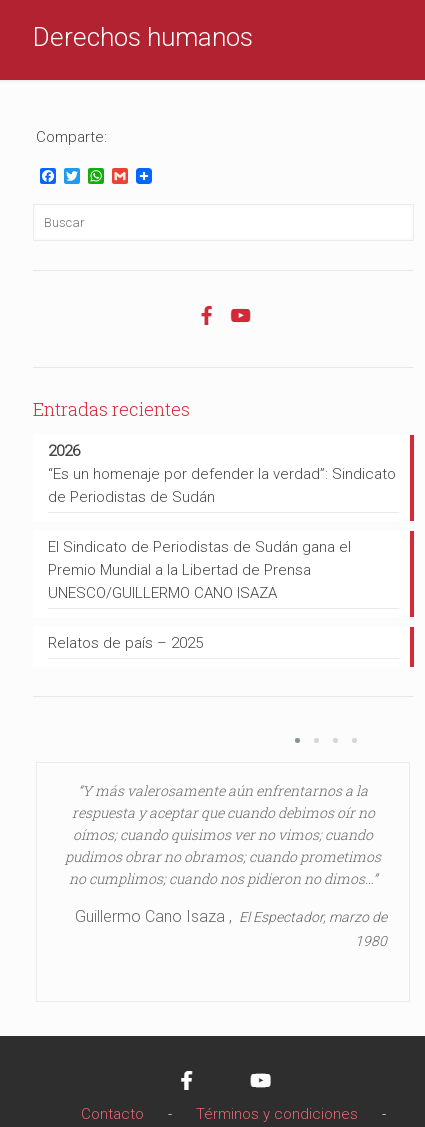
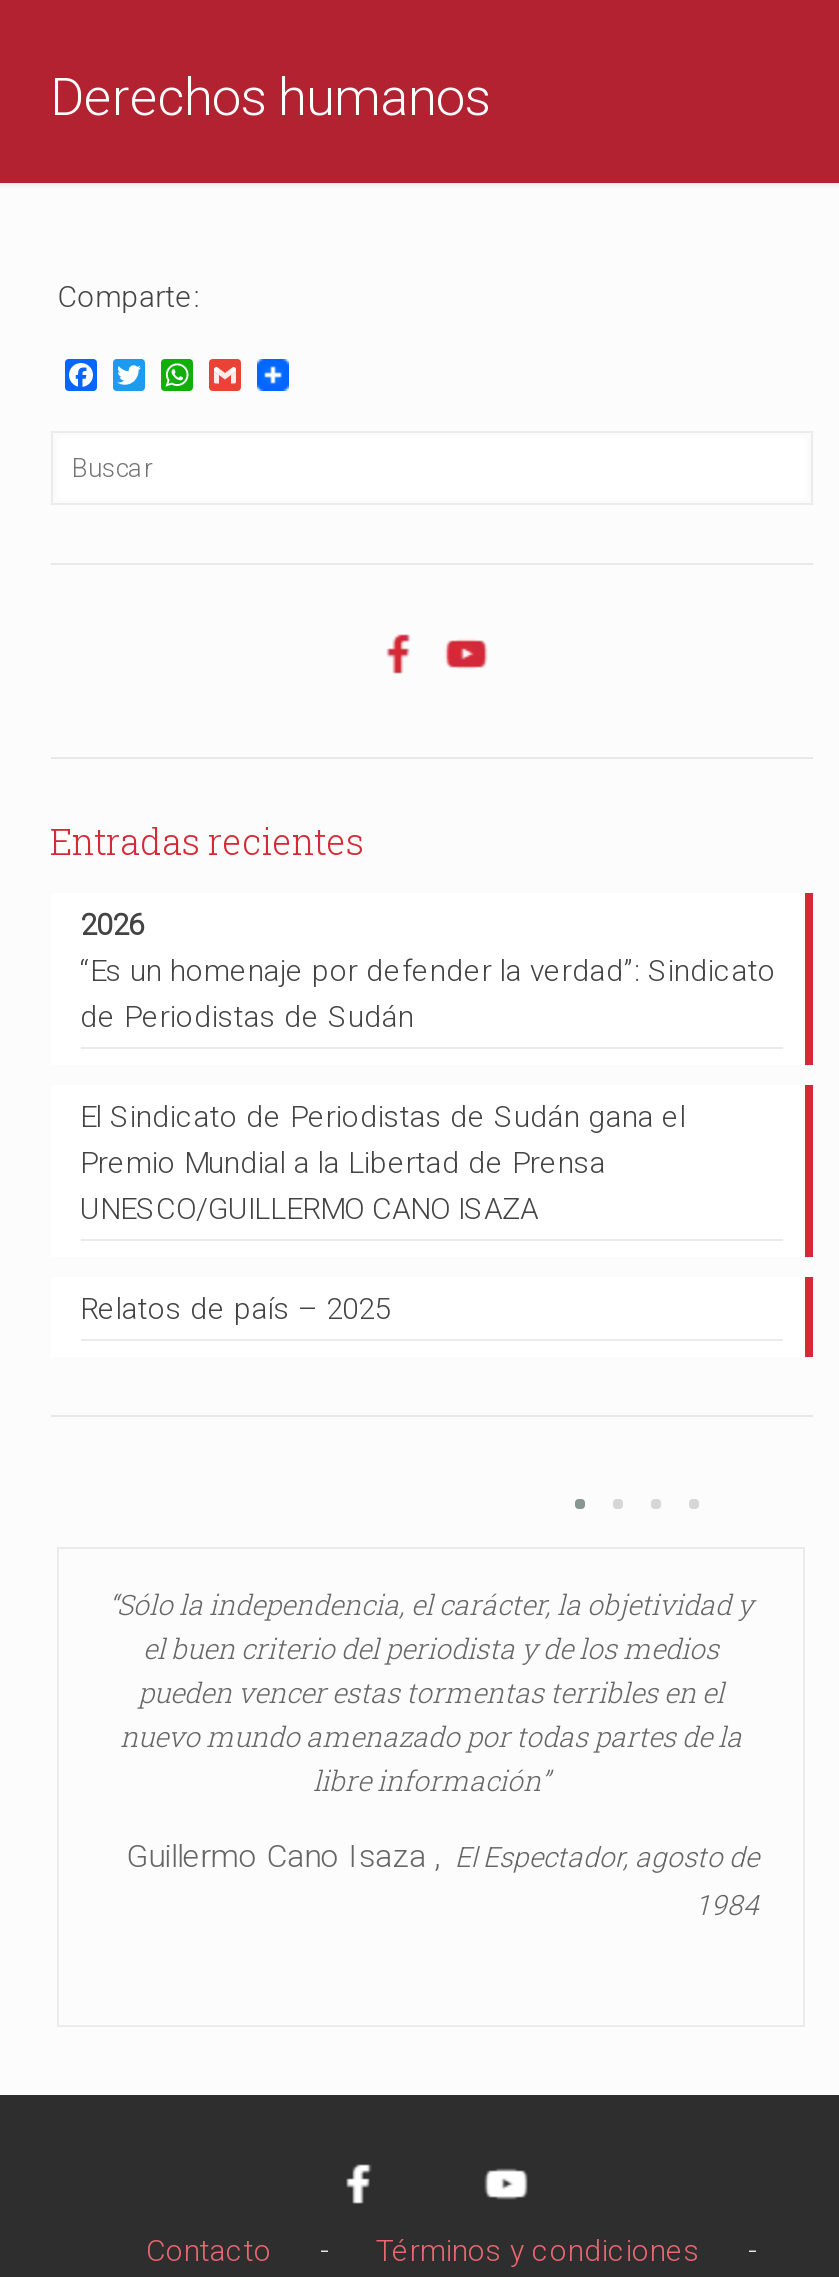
- “Y más valerosamente aún enfrentarnos a la
- respuesta y aceptar que cuando debimos oír no
- oímos; cuando quisimos ver no vimos; cuando
- pudimos obrar no obramos; cuando prometimos
- no cumplimos; cuando nos pidieron no dimos…”
+ “Sólo la independencia, el carácter, la objetividad y
+ el buen criterio del periodista y de los medios
+ pueden vencer estas tormentas terribles en el
+ nuevo mundo amenazado por todas partes de la
+ libre información”

- Guillermo Cano Isaza , El Espectador, marzo de
- 1980
+ Guillermo Cano Isaza , El Espectador, agosto de
+ 1984
